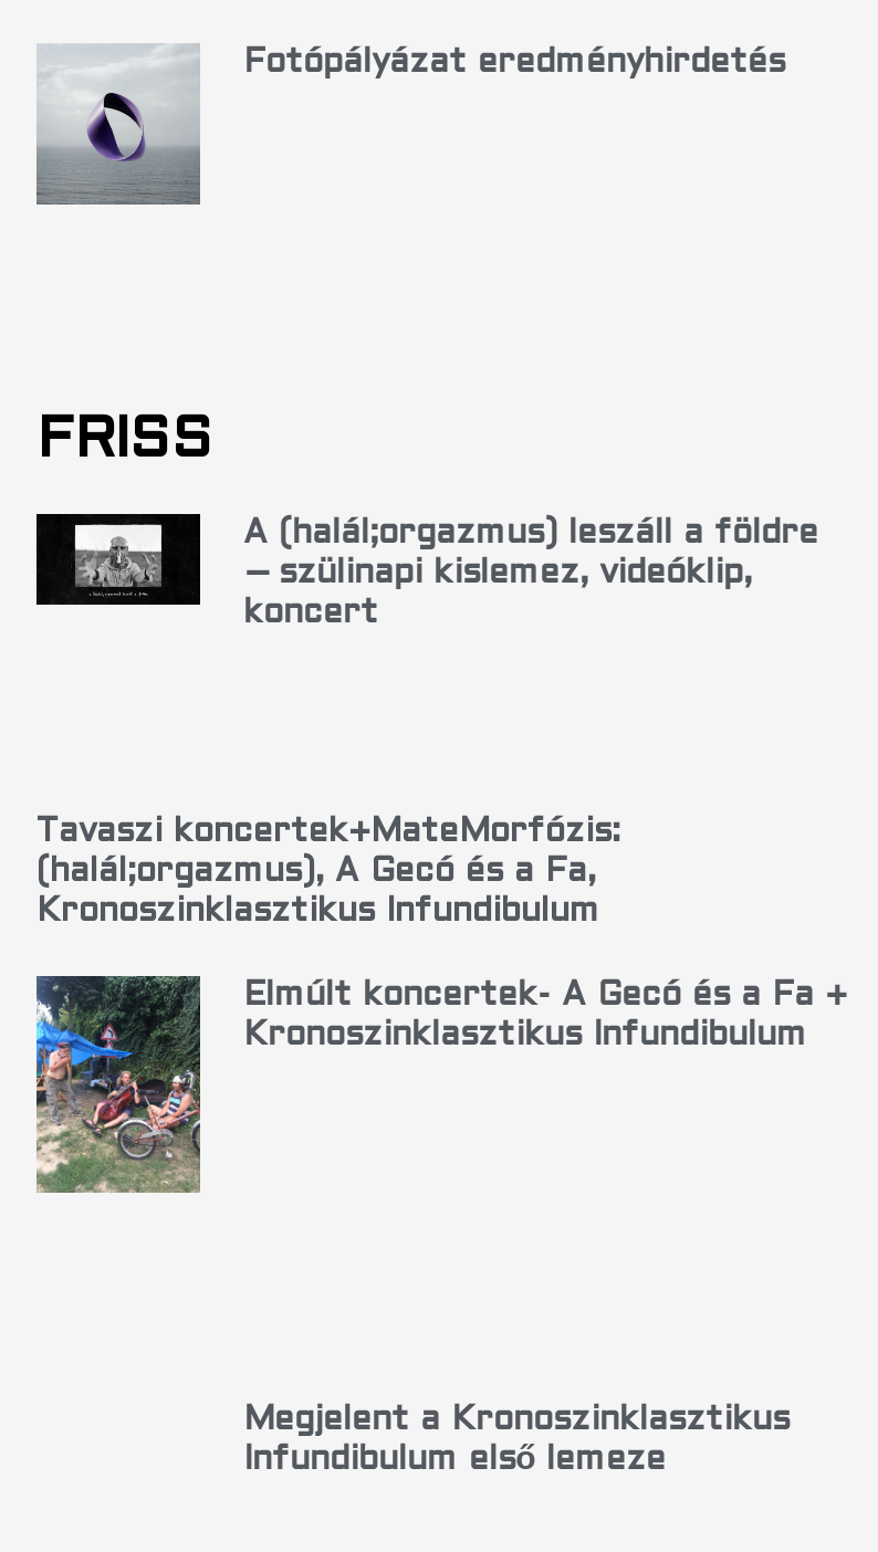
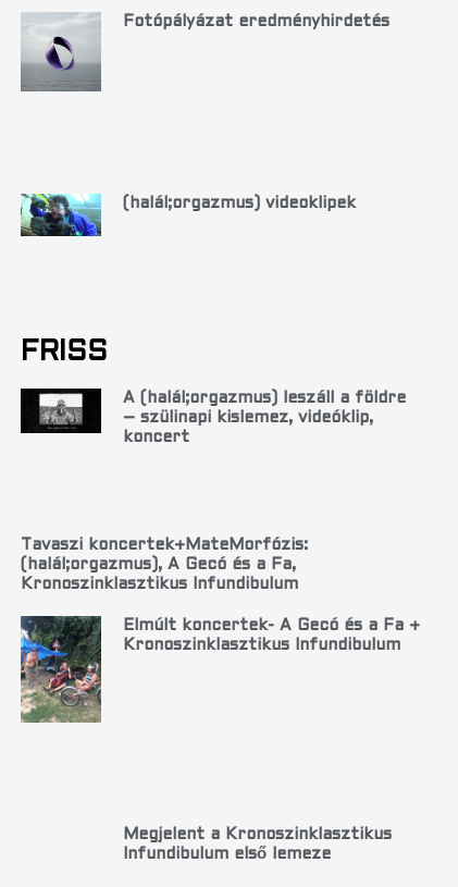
+ [image]
+ (halál;orgazmus) videoklipek
